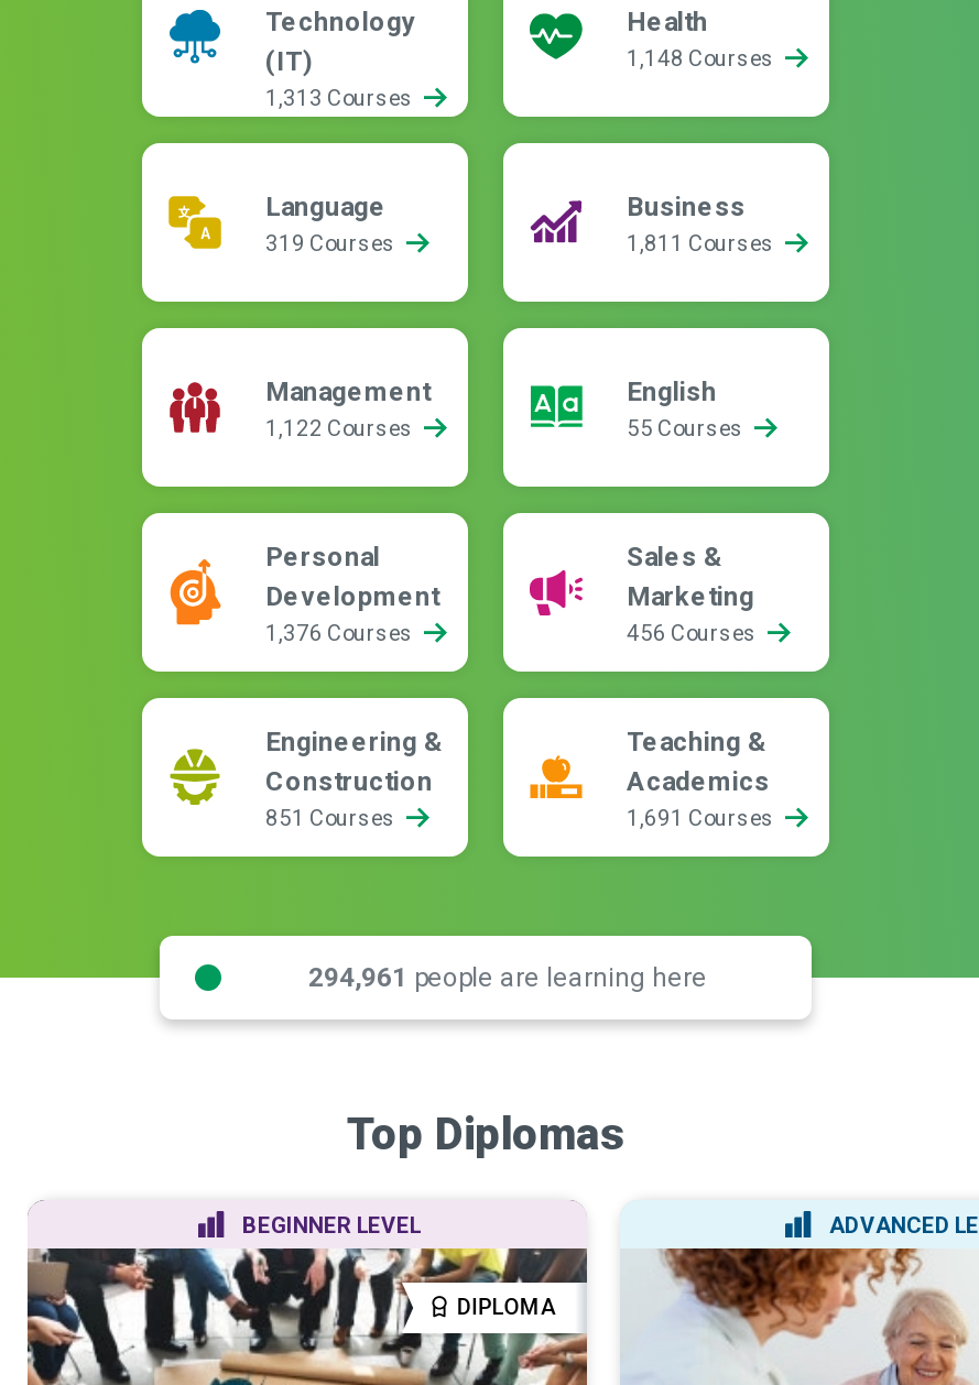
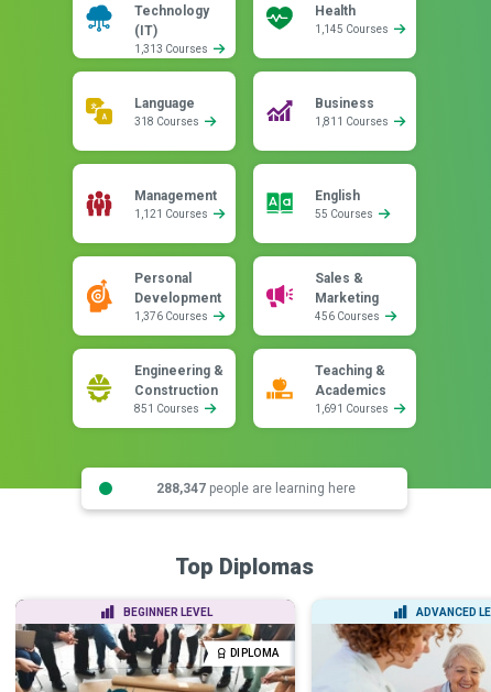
- 1,148 Courses
+ 1,145 Courses

- 319 Courses
+ 318 Courses

- 1,122 Courses
+ 1,121 Courses

- 294,961 people are learning here
+ 288,347 people are learning here
